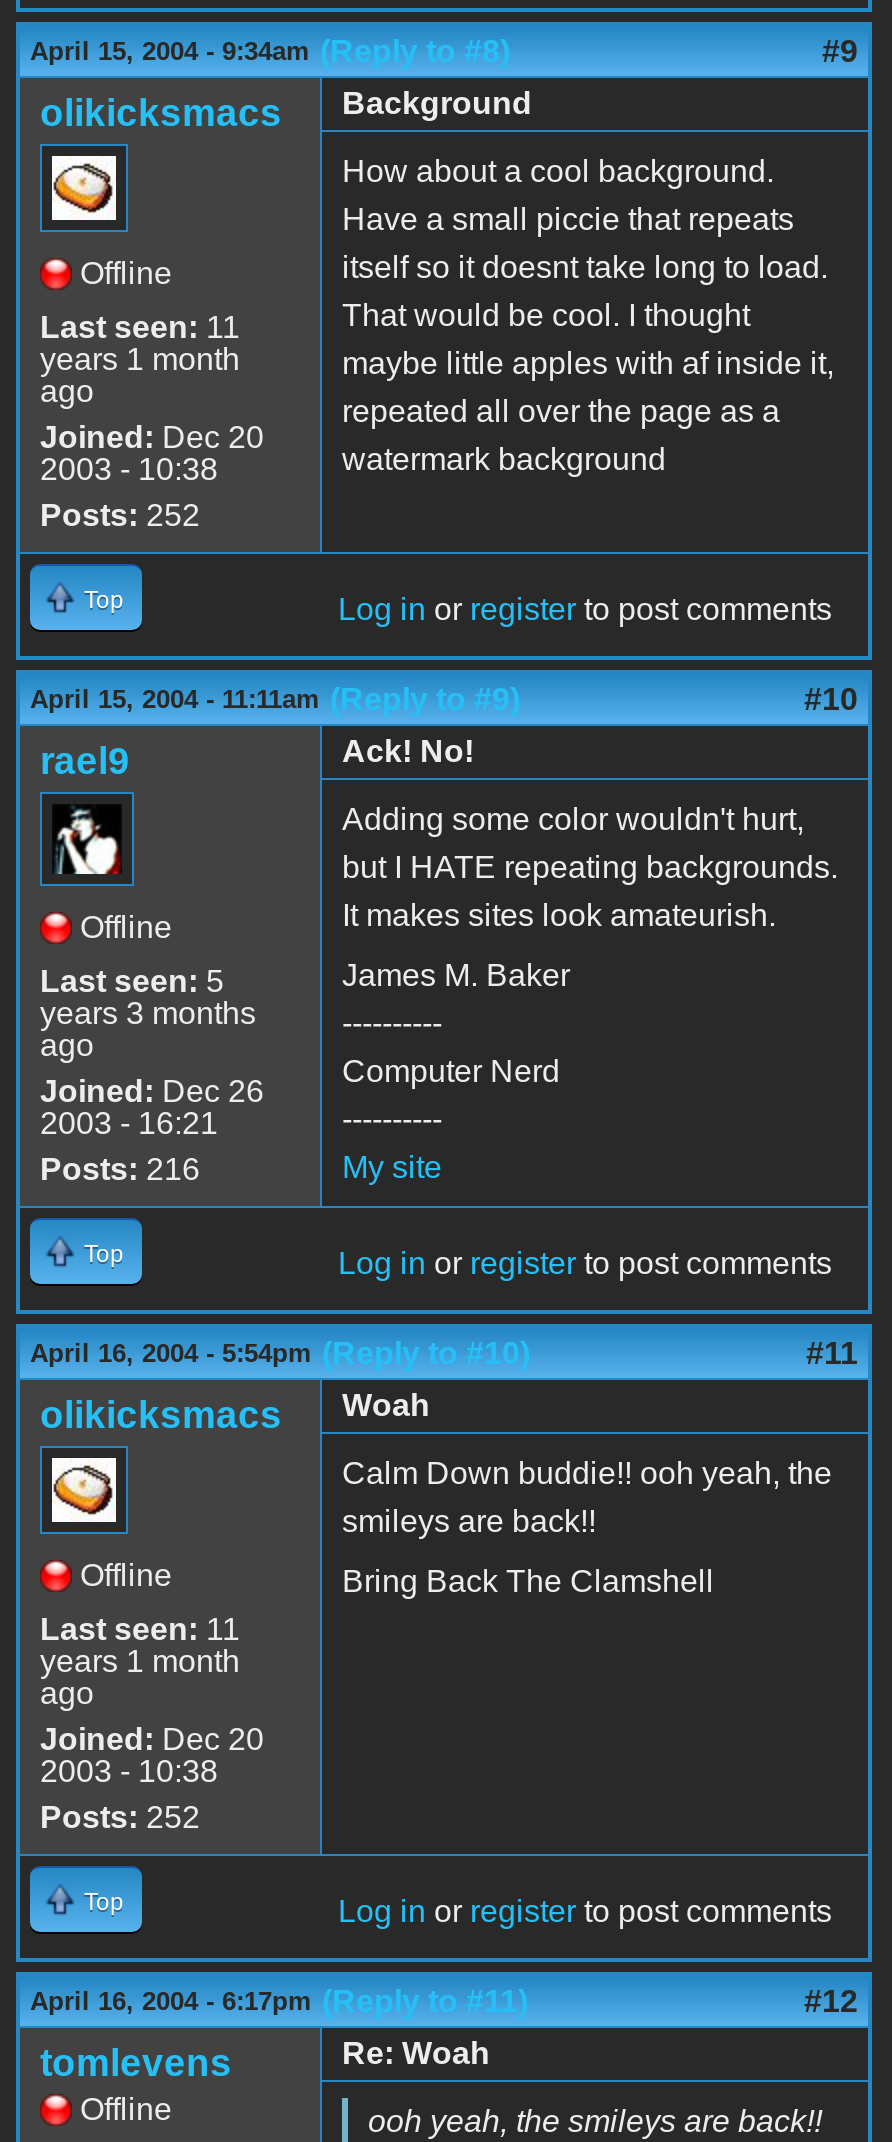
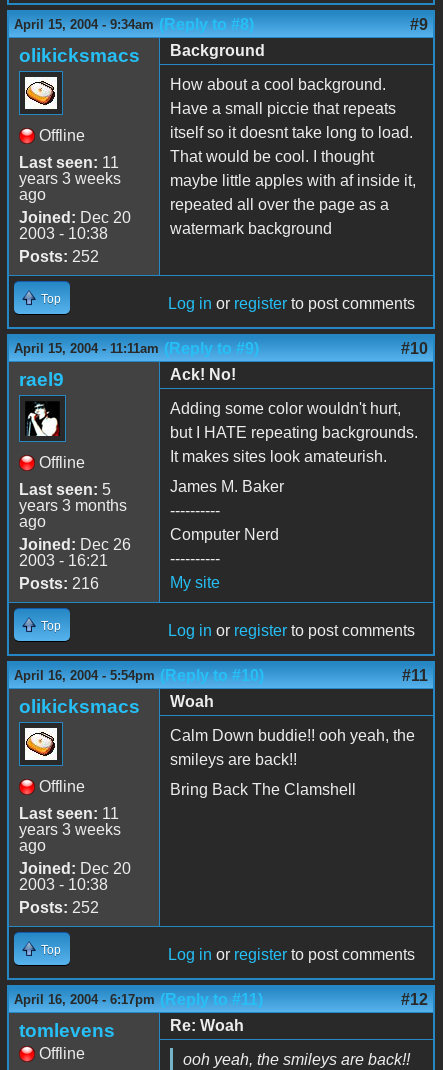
- years 1 month
+ years 3 weeks

- years 1 month
+ years 3 weeks
